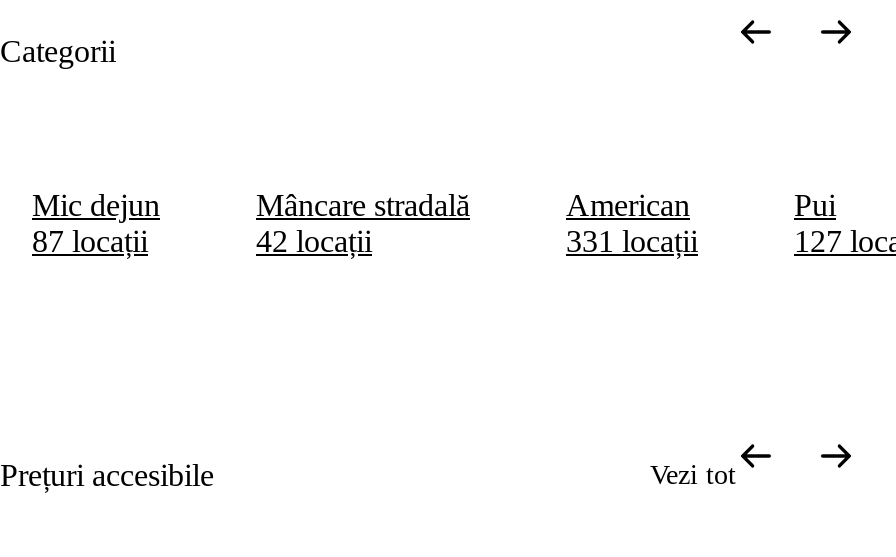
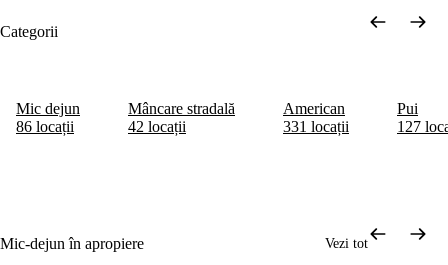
- 87 locații
+ 86 locații

- Prețuri accesibile
+ Mic-dejun în apropiere
